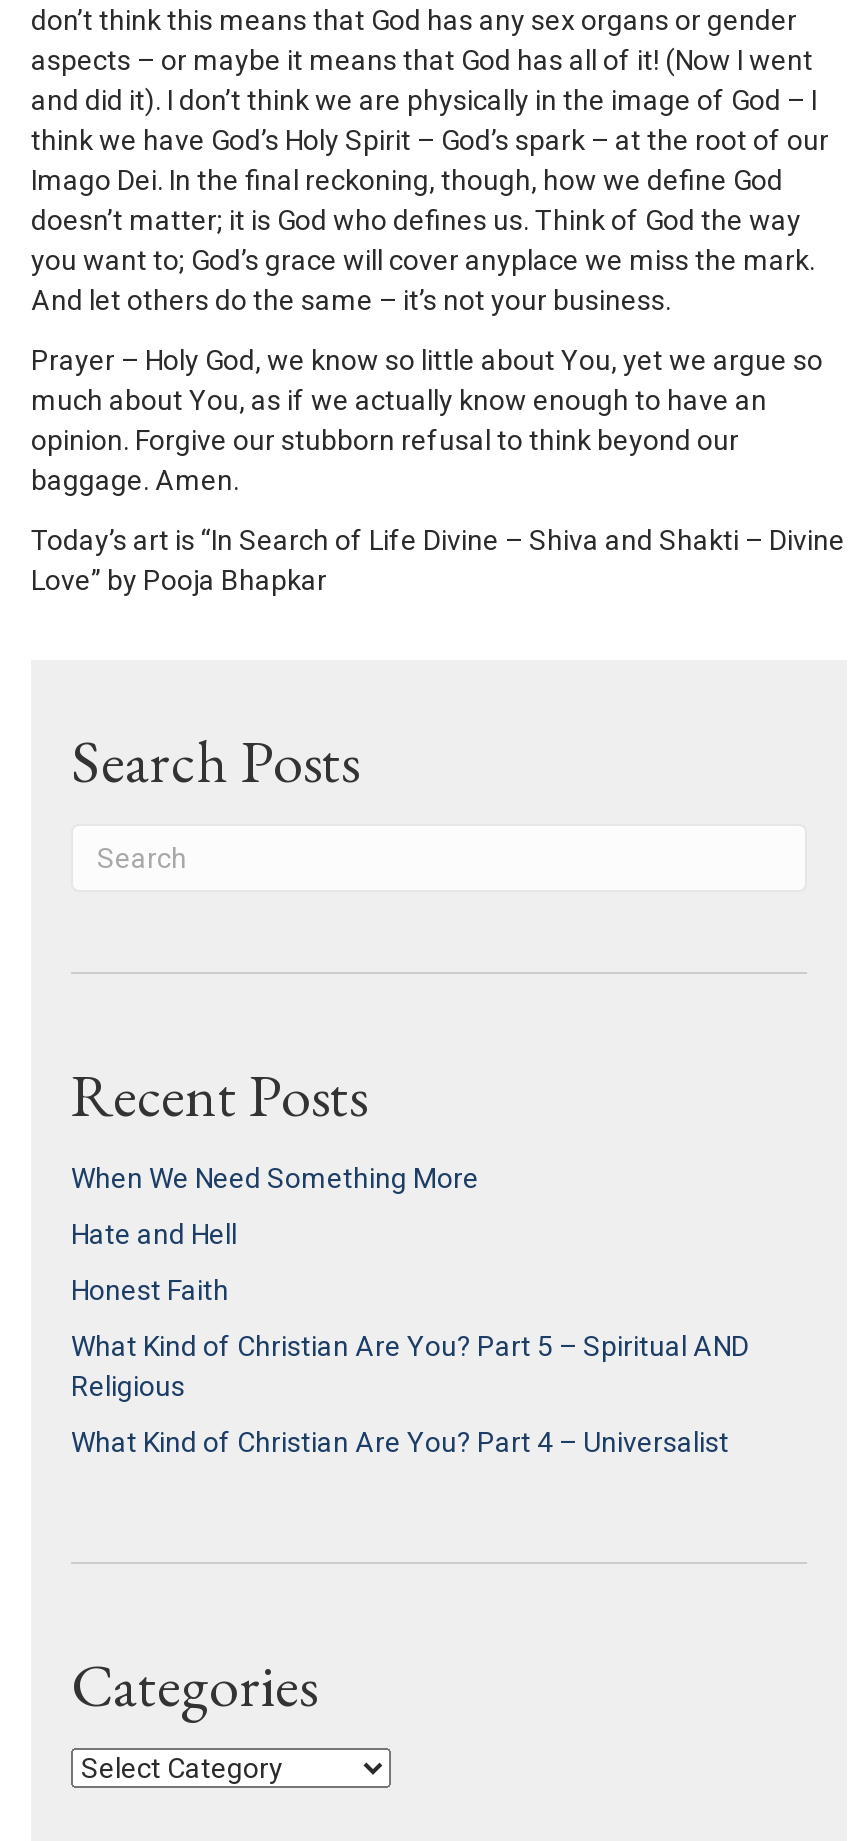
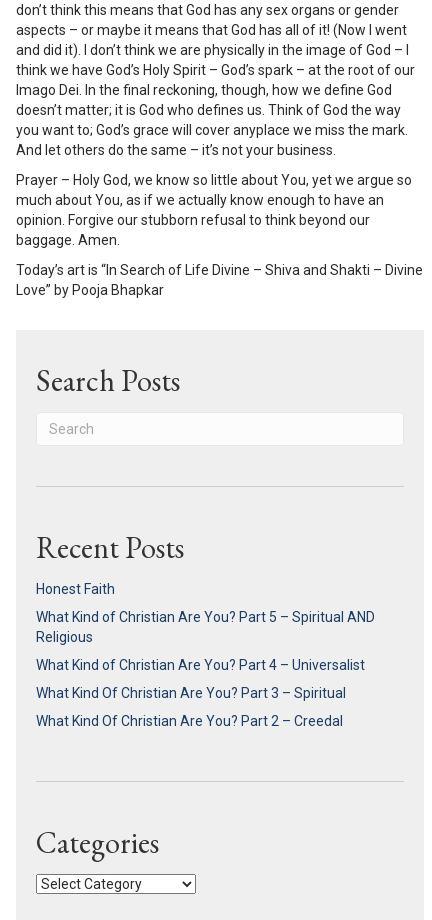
- When We Need Something More
- Hate and Hell

moved up: Honest Faith | What Kind of Christian Are You? Part 5 – Spiritual AND | Religious | What Kind of Christian Are You? Part 4 – Universalist

+ What Kind Of Christian Are You? Part 3 – Spiritual
+ What Kind Of Christian Are You? Part 2 – Creedal
